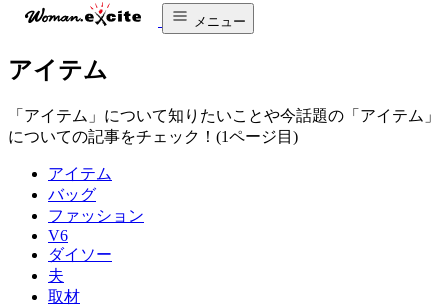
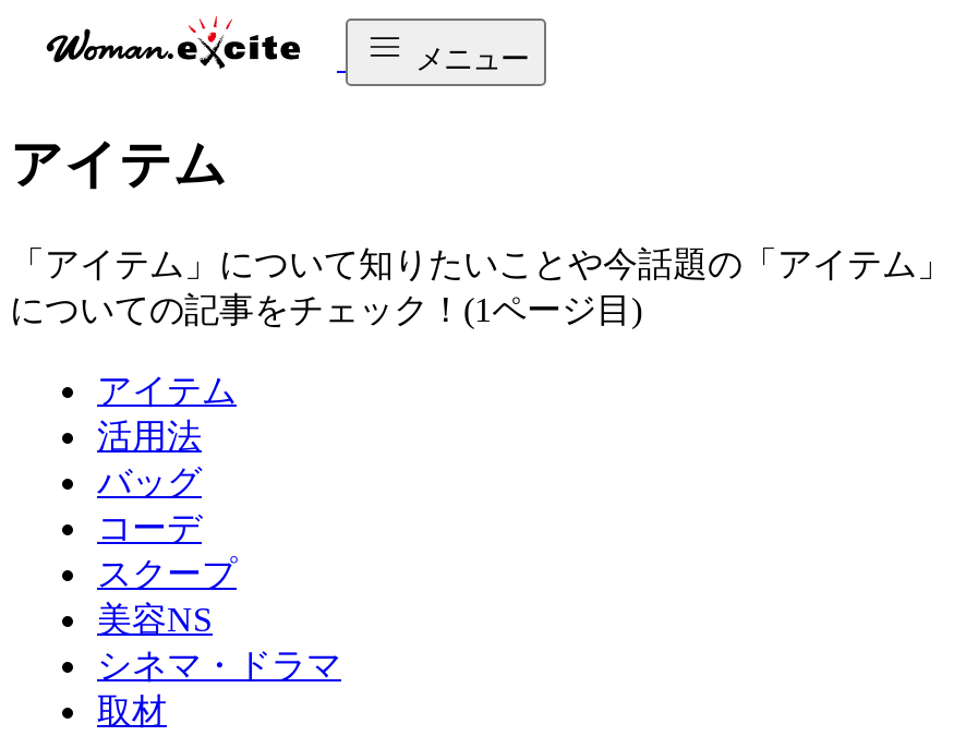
+ 活用法

- ファッション
- V6
- ダイソー
- 夫
+ コーデ
+ スクープ
+ 美容NS
+ シネマ・ドラマ
